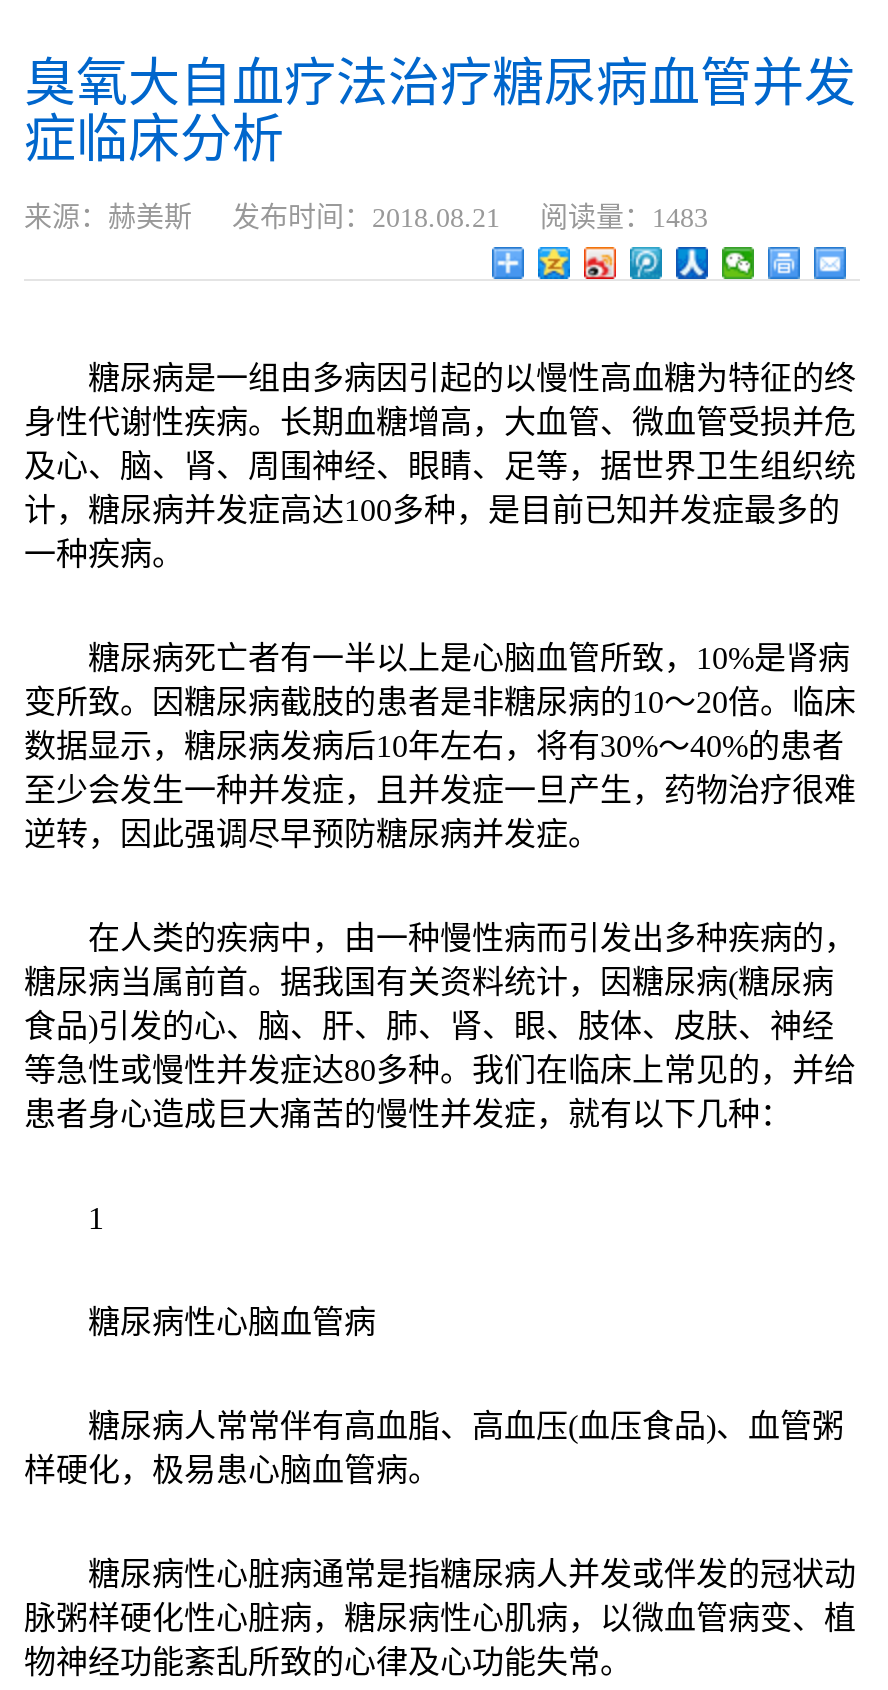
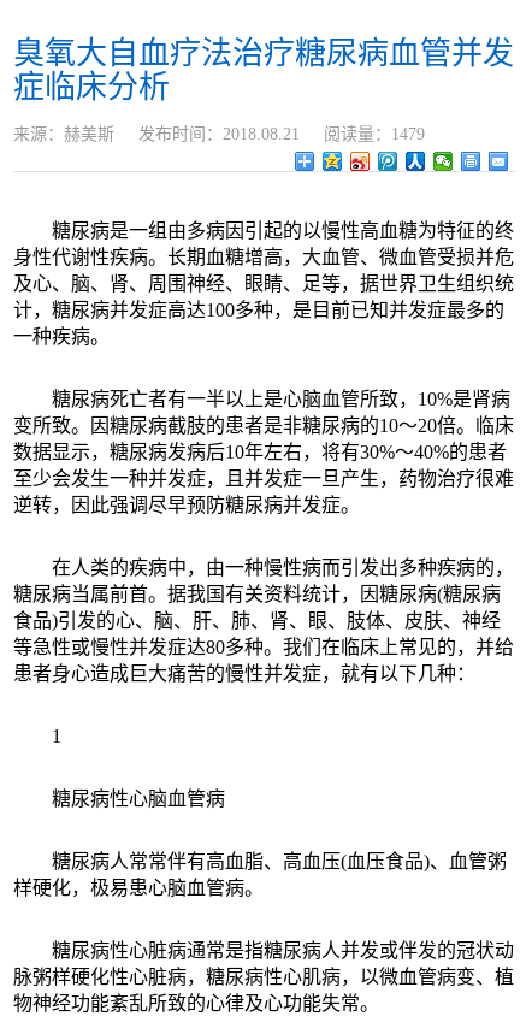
- 来源：赫美斯 发布时间：2018.08.21 阅读量：1483
+ 来源：赫美斯 发布时间：2018.08.21 阅读量：1479
